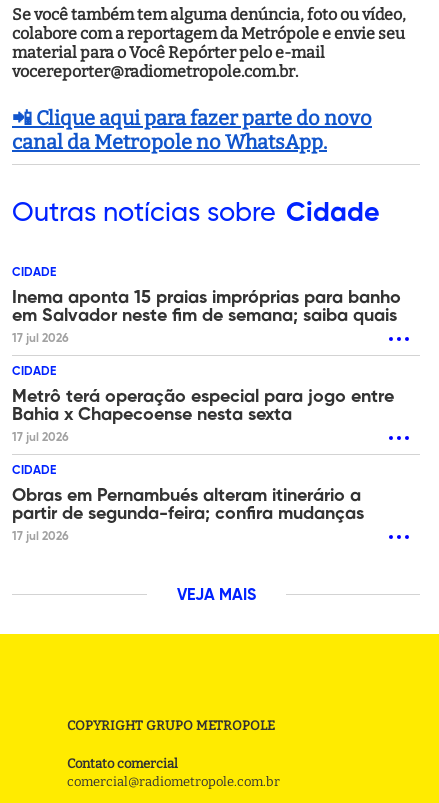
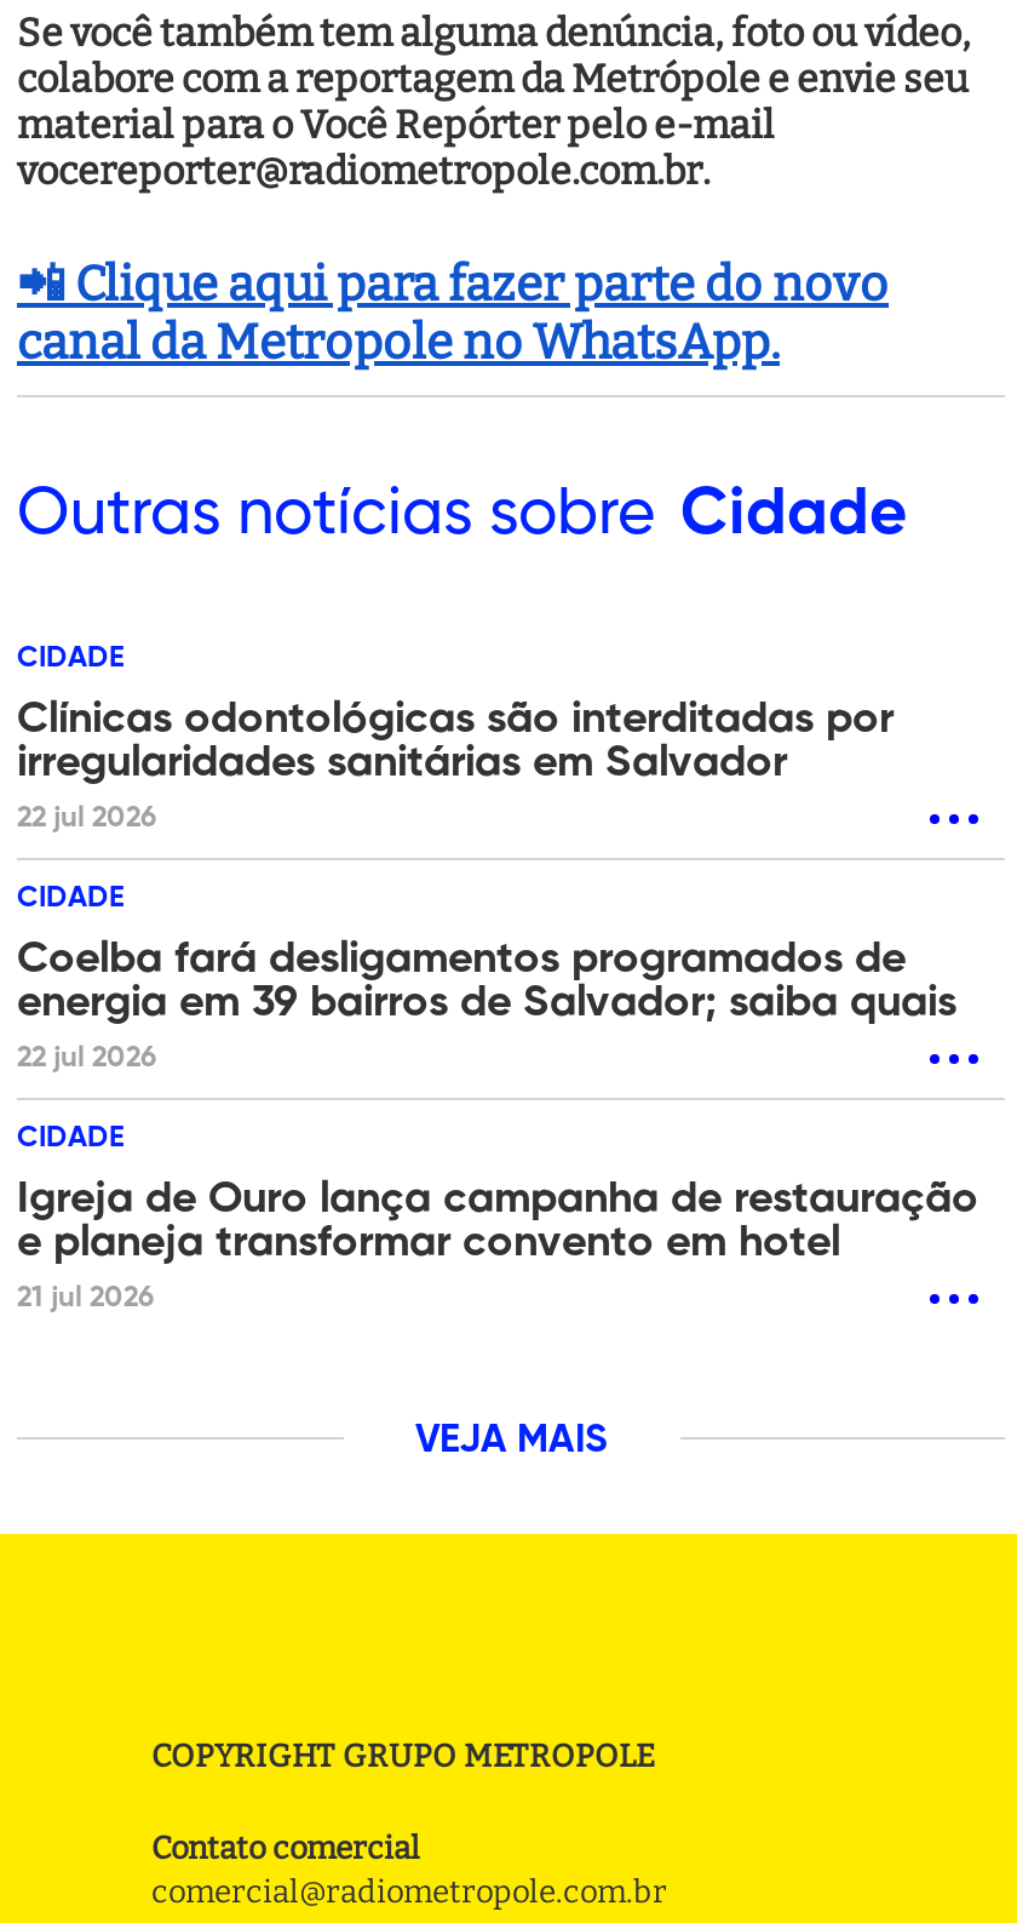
- Inema aponta 15 praias impróprias para banho
- em Salvador neste fim de semana; saiba quais
- 17 jul 2026
+ Clínicas odontológicas são interditadas por
+ irregularidades sanitárias em Salvador
+ 22 jul 2026

- Metrô terá operação especial para jogo entre
- Bahia x Chapecoense nesta sexta
- 17 jul 2026
+ Coelba fará desligamentos programados de
+ energia em 39 bairros de Salvador; saiba quais
+ 22 jul 2026

- Obras em Pernambués alteram itinerário a
- partir de segunda-feira; confira mudanças
- 17 jul 2026
+ Igreja de Ouro lança campanha de restauração
+ e planeja transformar convento em hotel
+ 21 jul 2026
